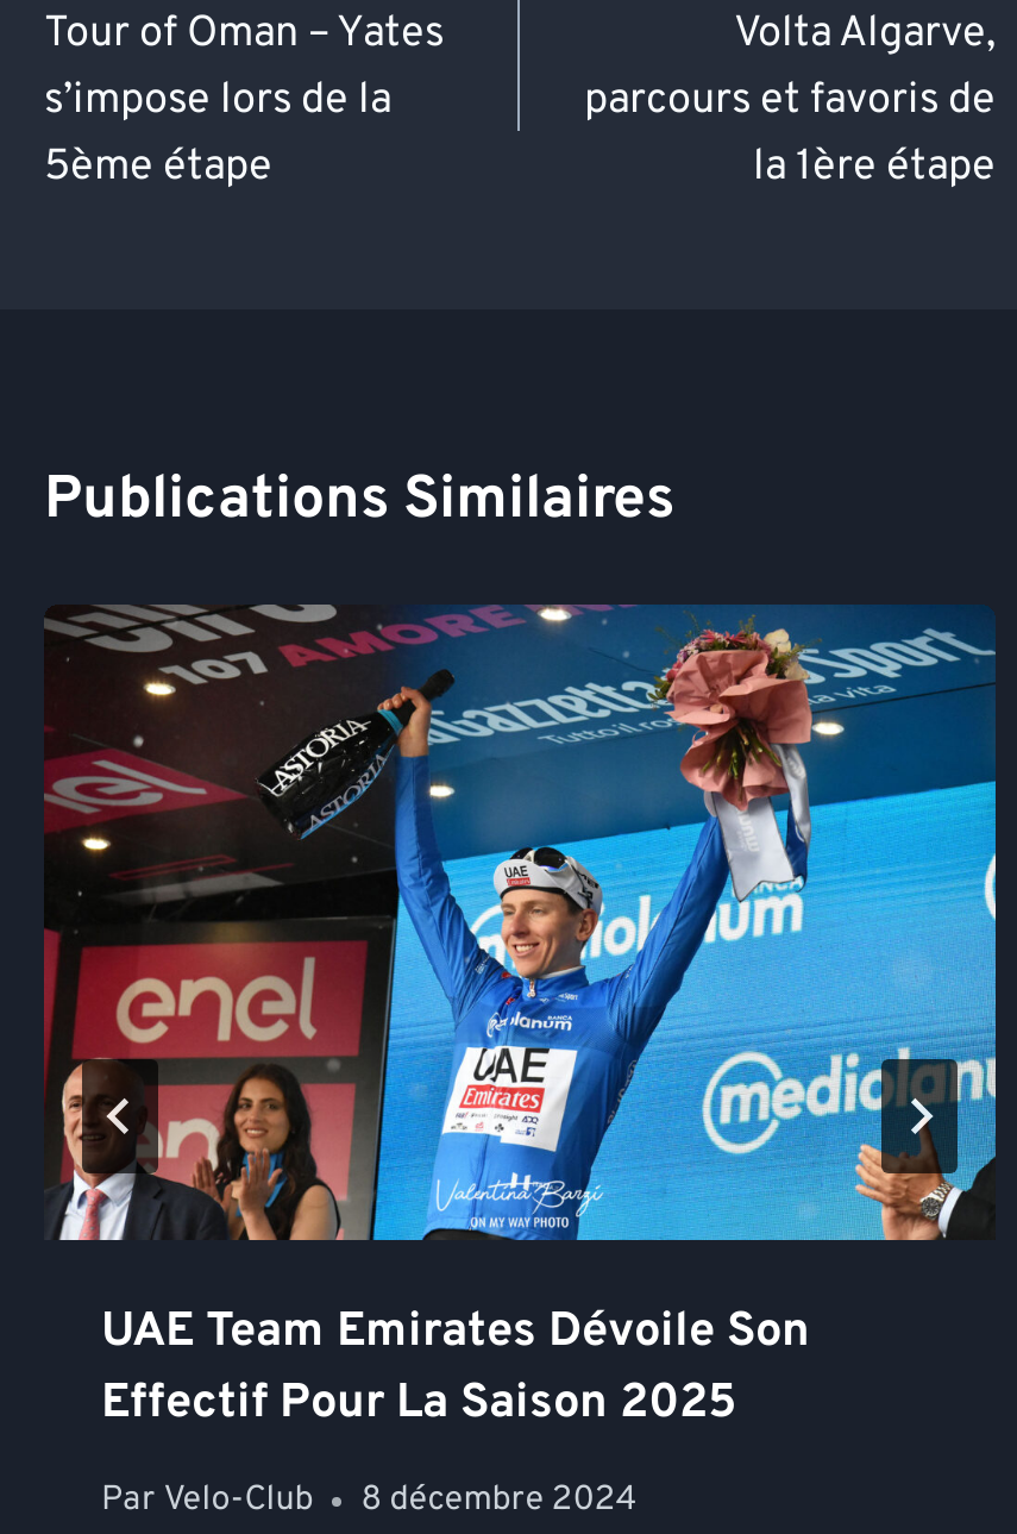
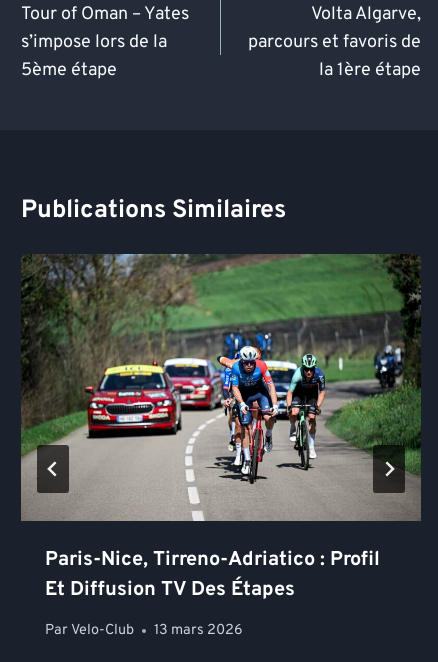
- [image]
- UAE Team Emirates Dévoile Son
- Effectif Pour La Saison 2025
+ [image]
+ Paris-Nice, Tirreno-Adriatico : Profil
+ Et Diffusion TV Des Étapes

- Par Velo-Club 8 décembre 2024
+ Par Velo-Club 13 mars 2026
